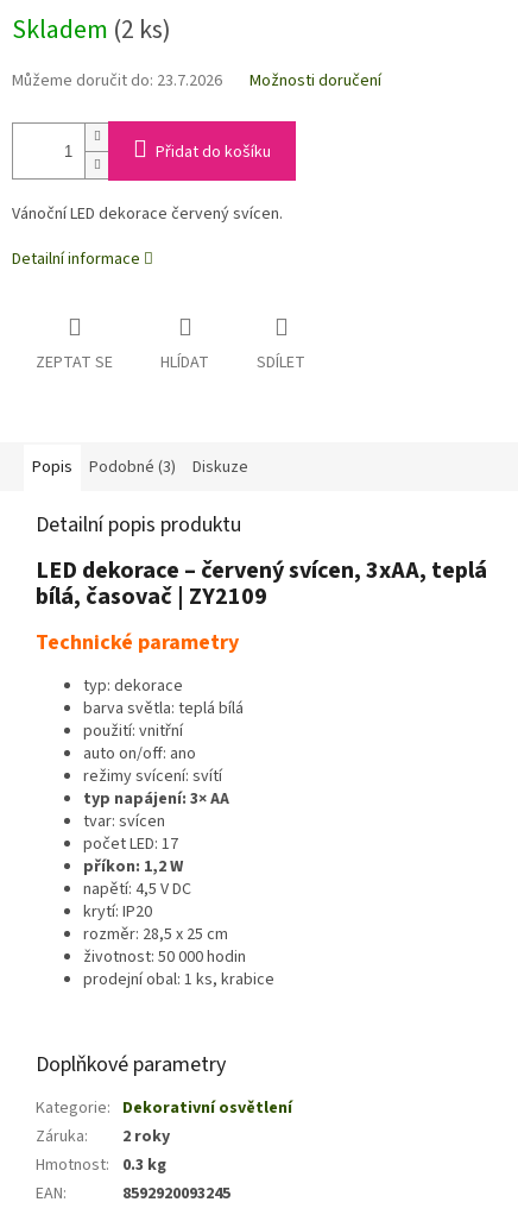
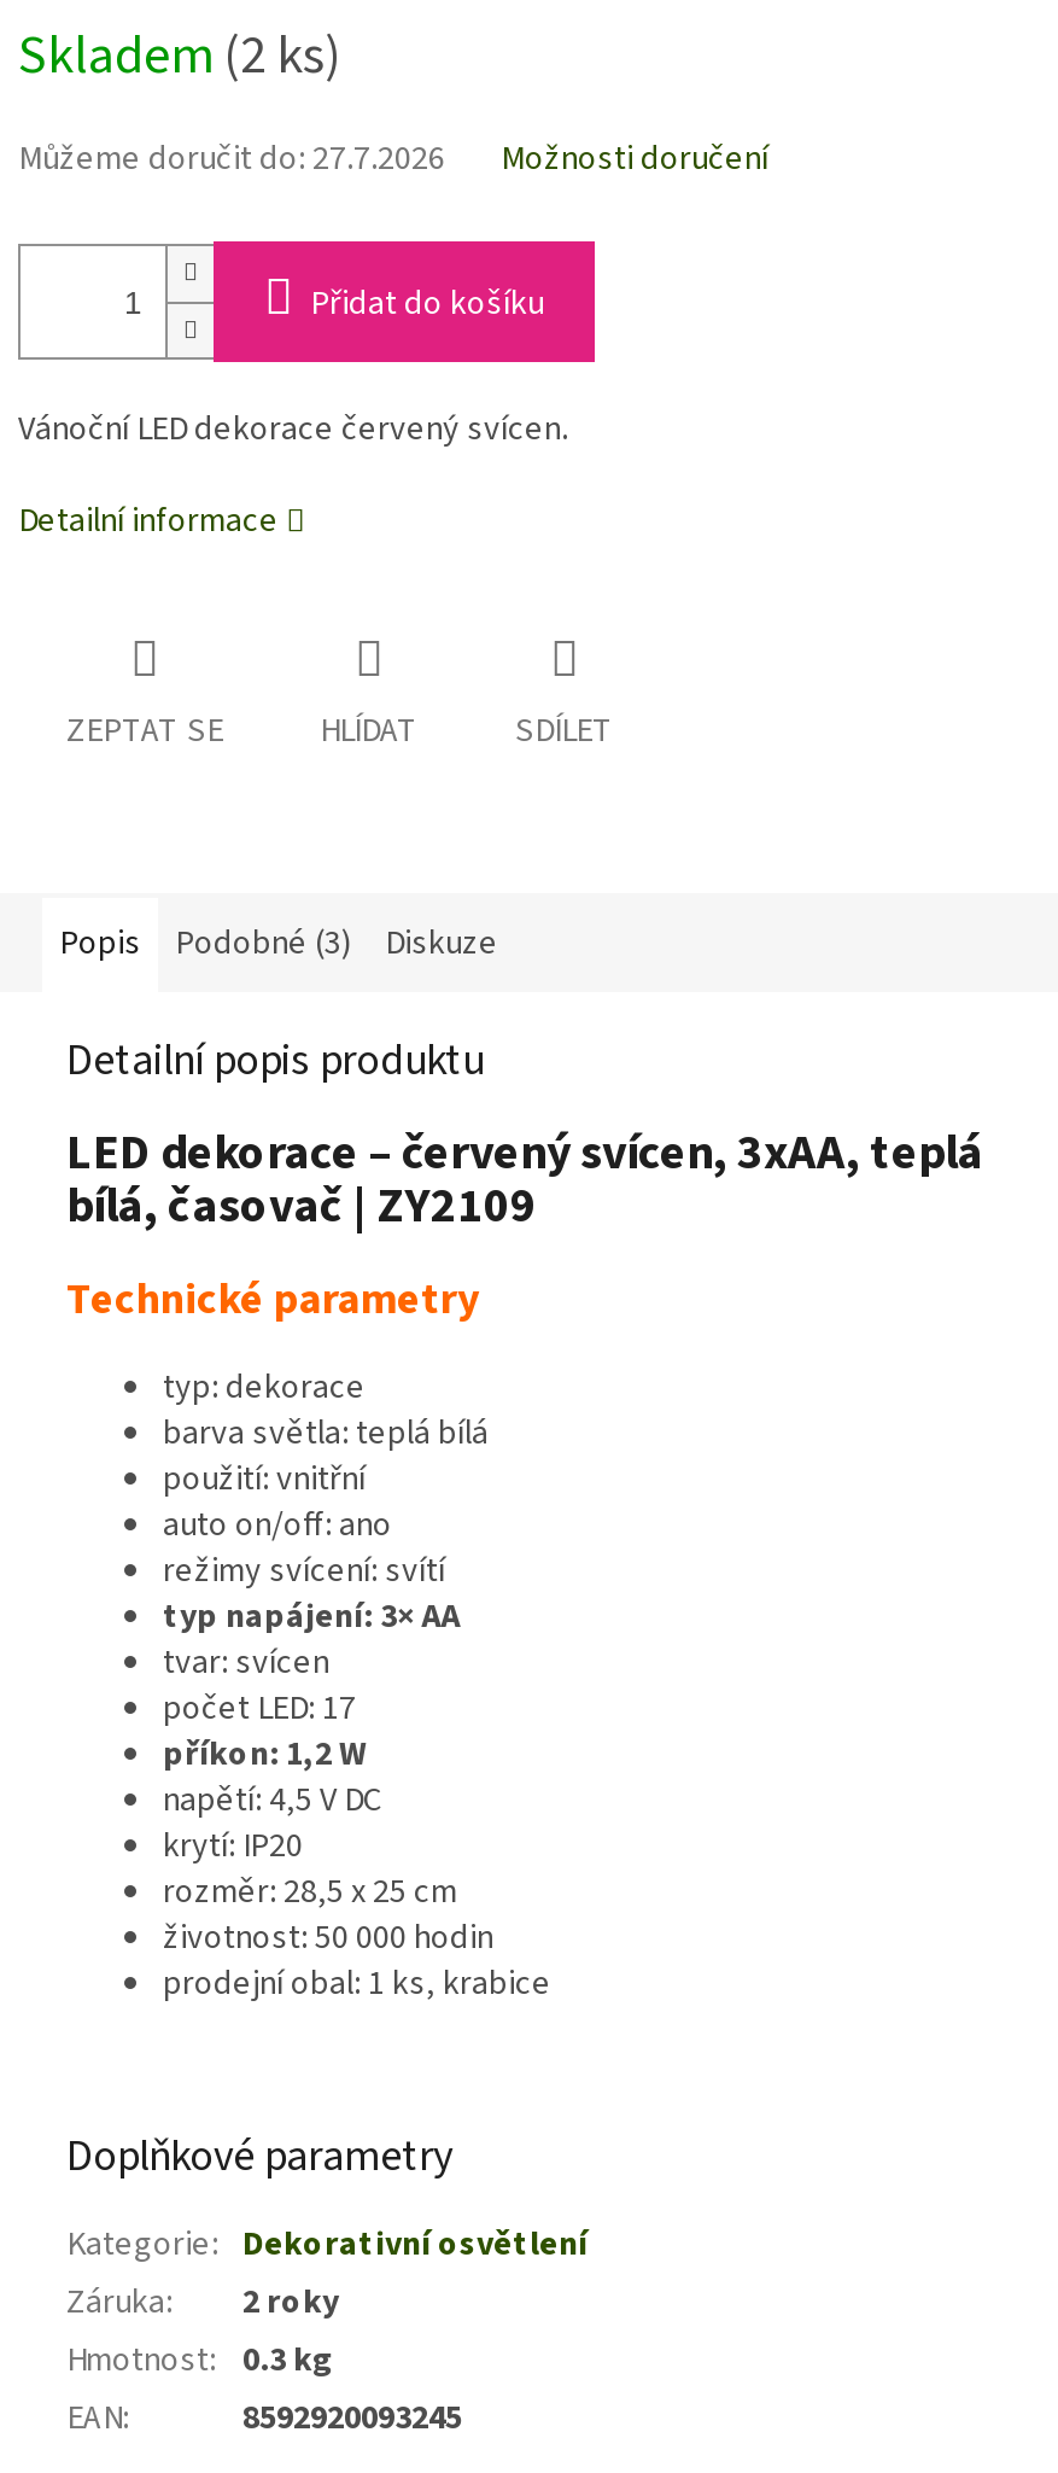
- Můžeme doručit do: 23.7.2026
+ Můžeme doručit do: 27.7.2026
